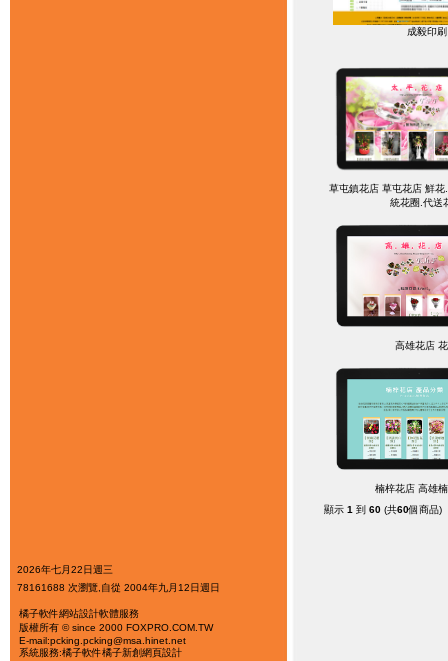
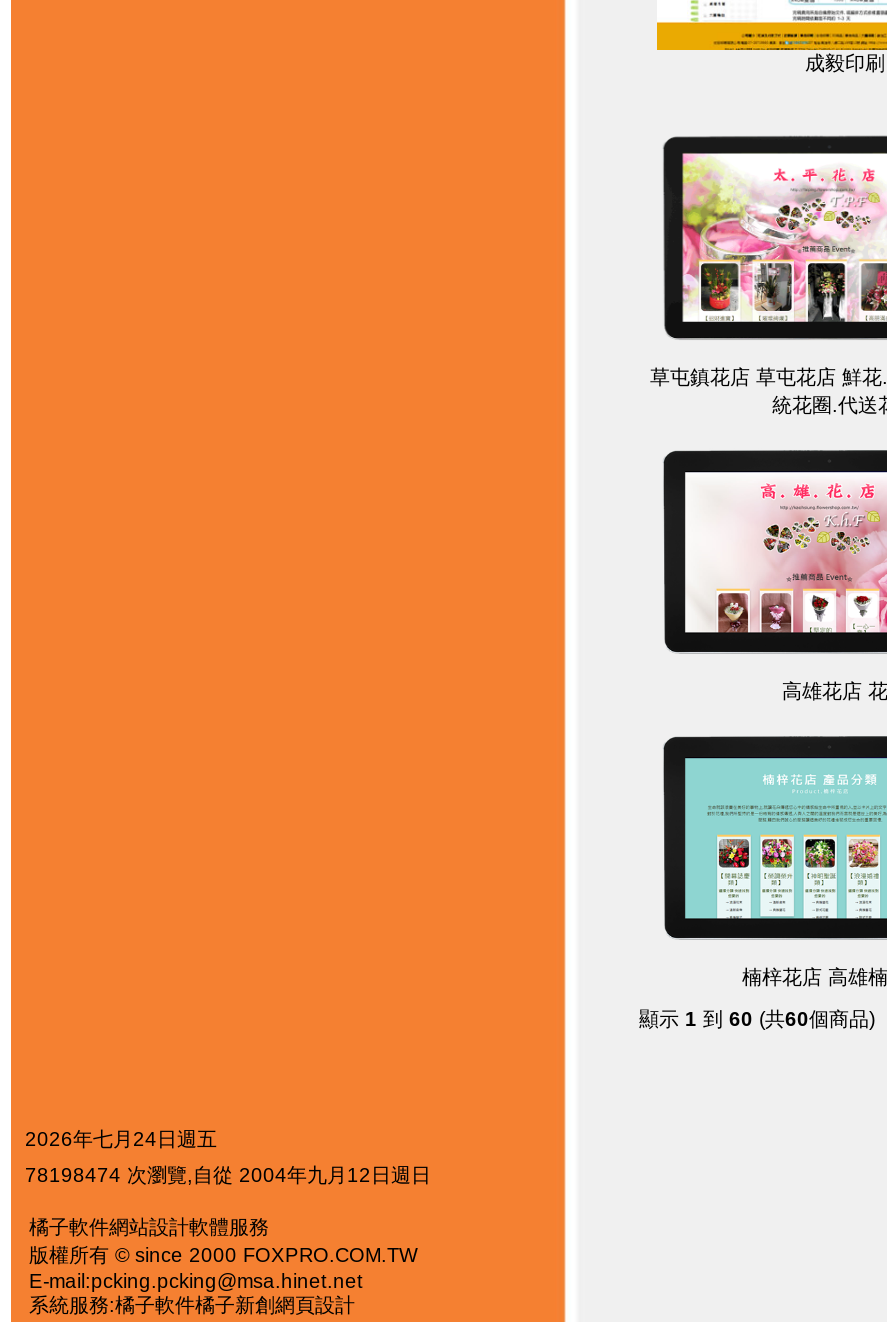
- 2026年七月22日週三
+ 2026年七月24日週五

- 78161688 次瀏覽,自從 2004年九月12日週日
+ 78198474 次瀏覽,自從 2004年九月12日週日
